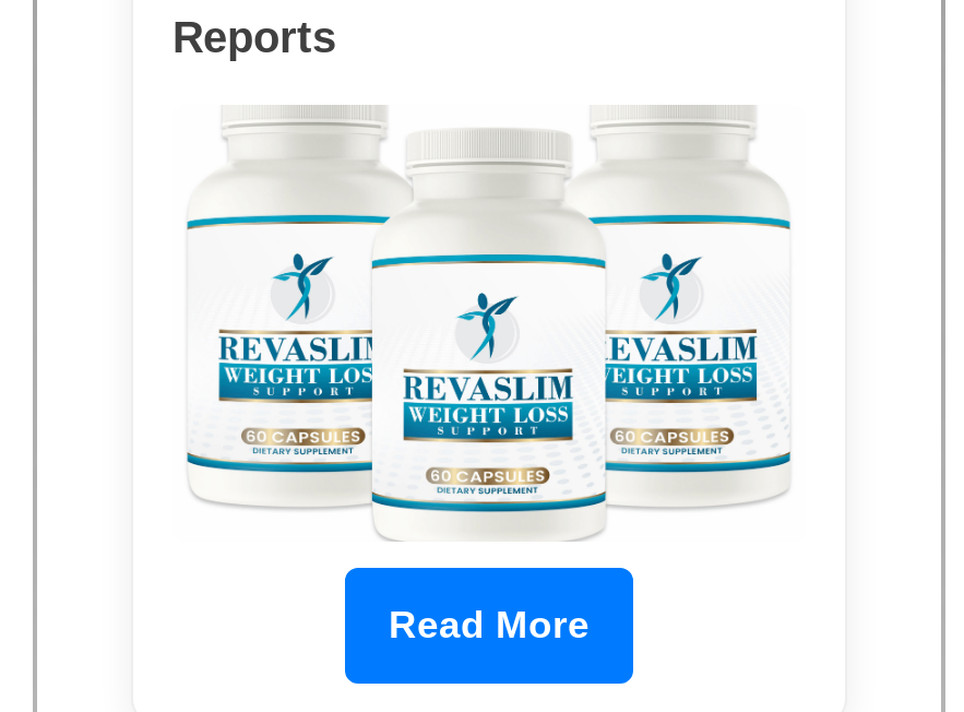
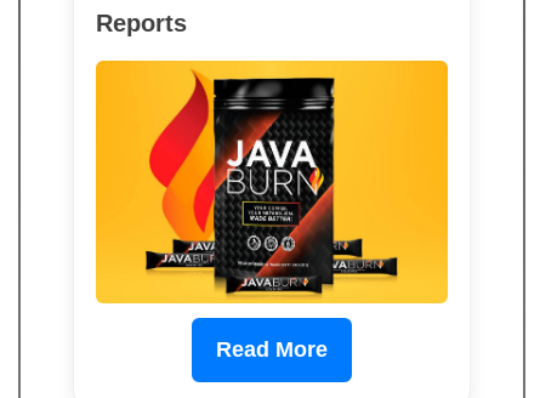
- [image]
+ [image]
